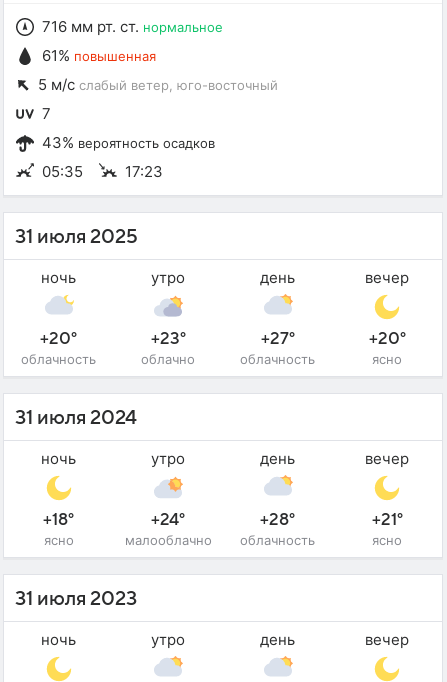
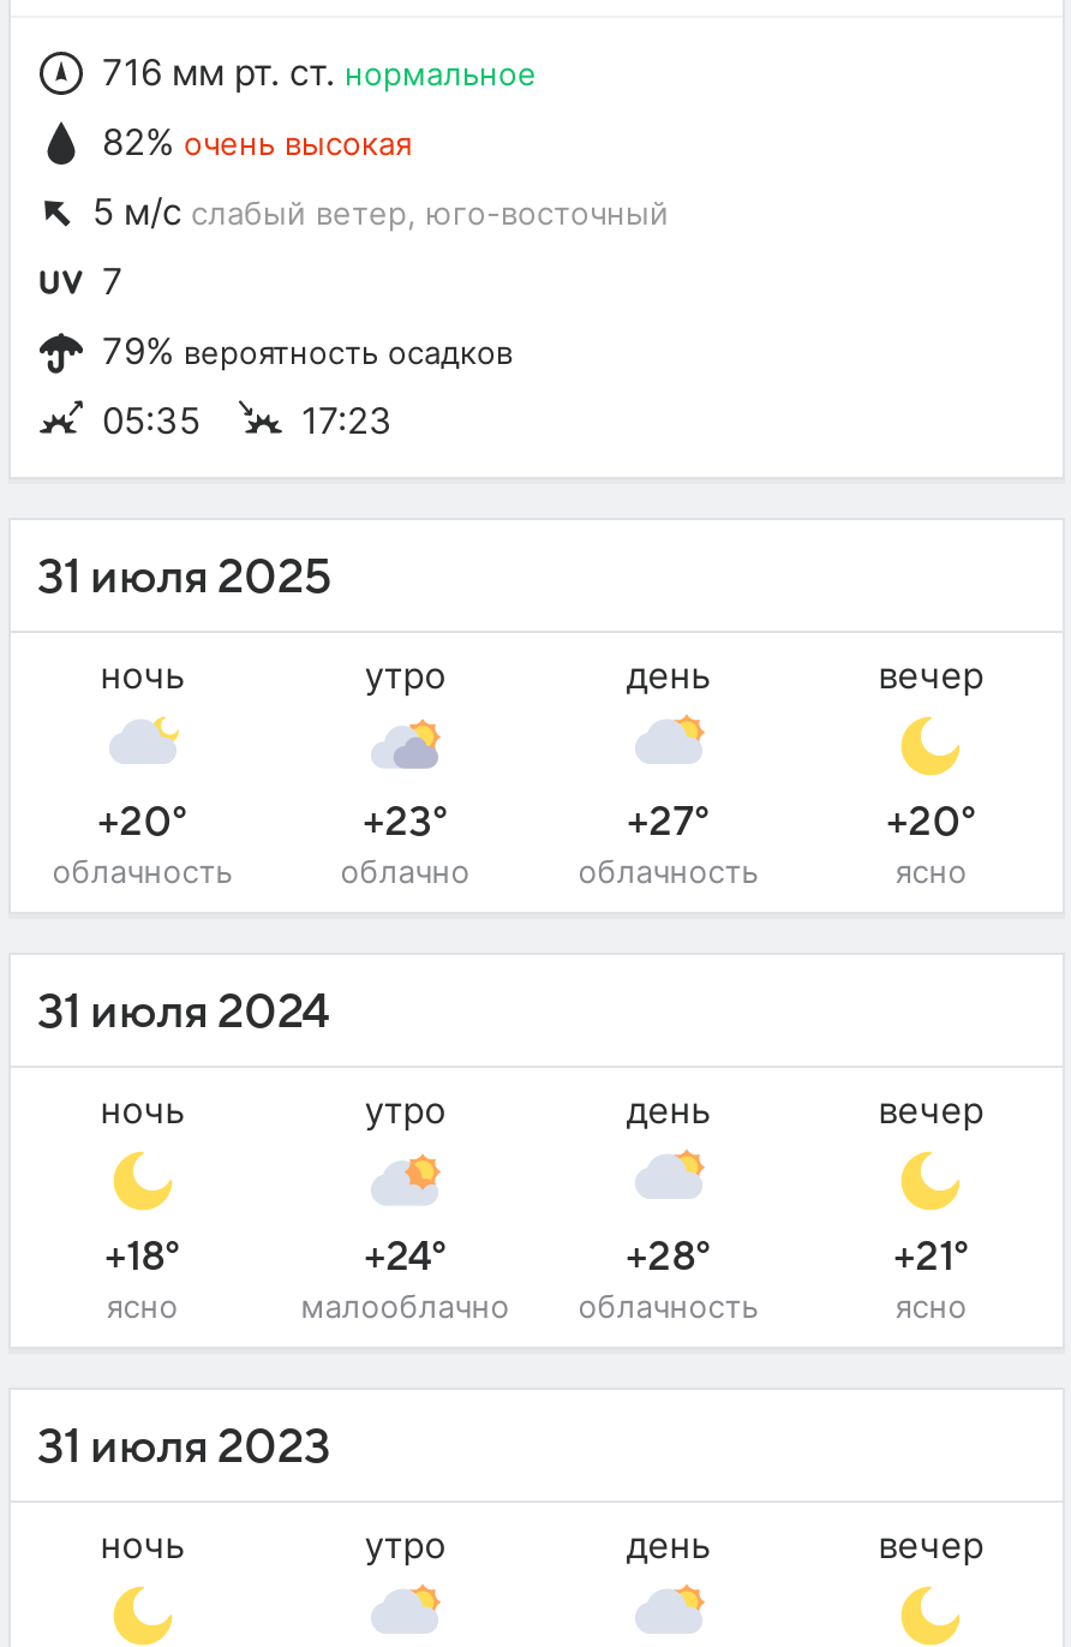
- 61% повышенная
+ 82% очень высокая

- 43% вероятность осадков
+ 79% вероятность осадков
